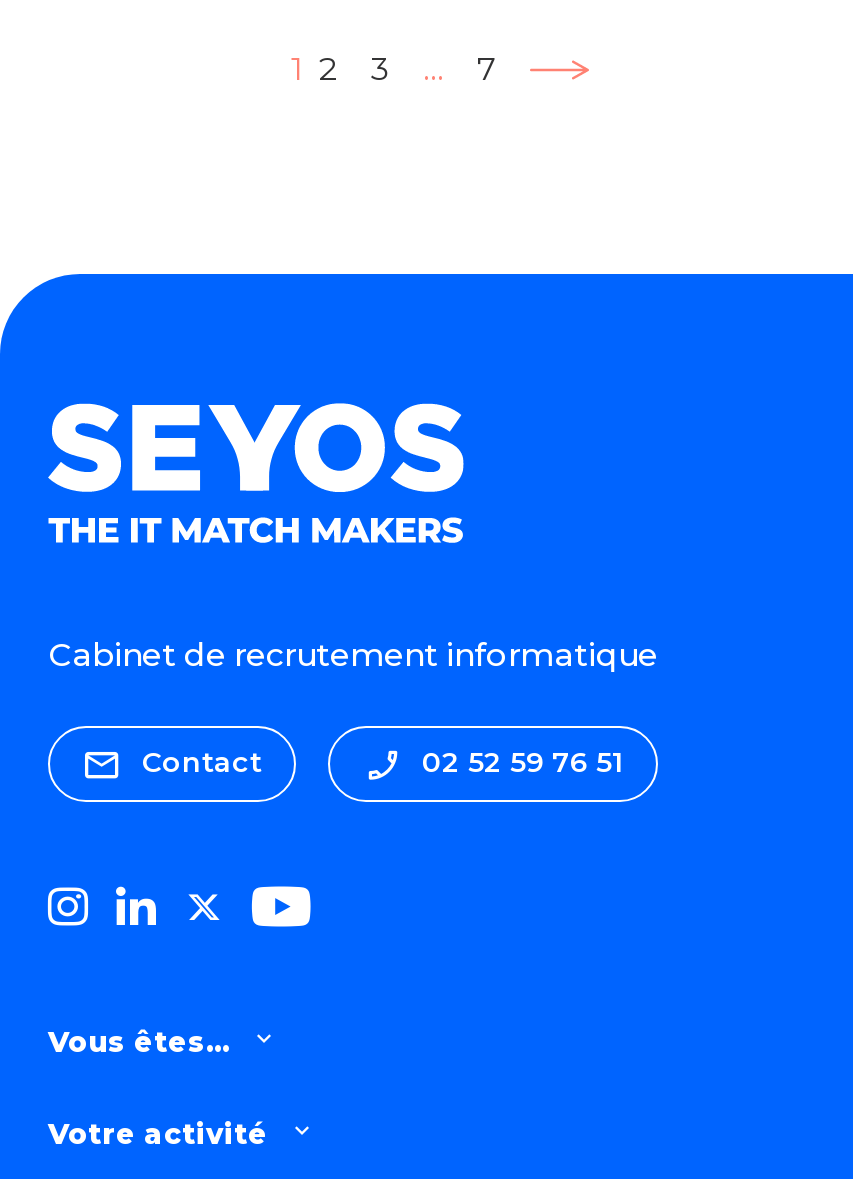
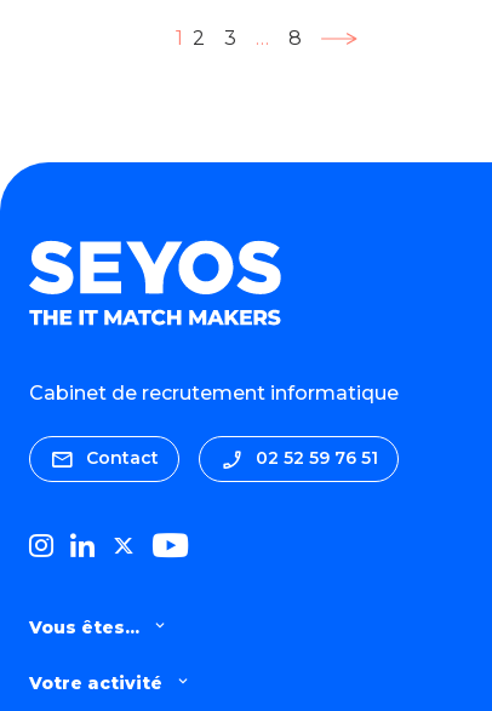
- 7
+ 8
